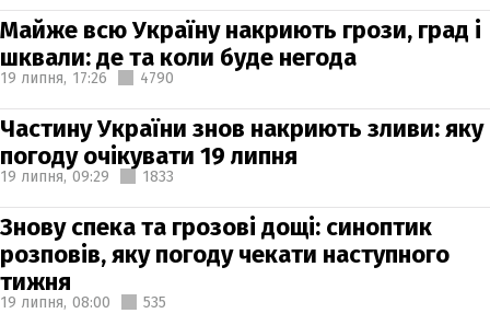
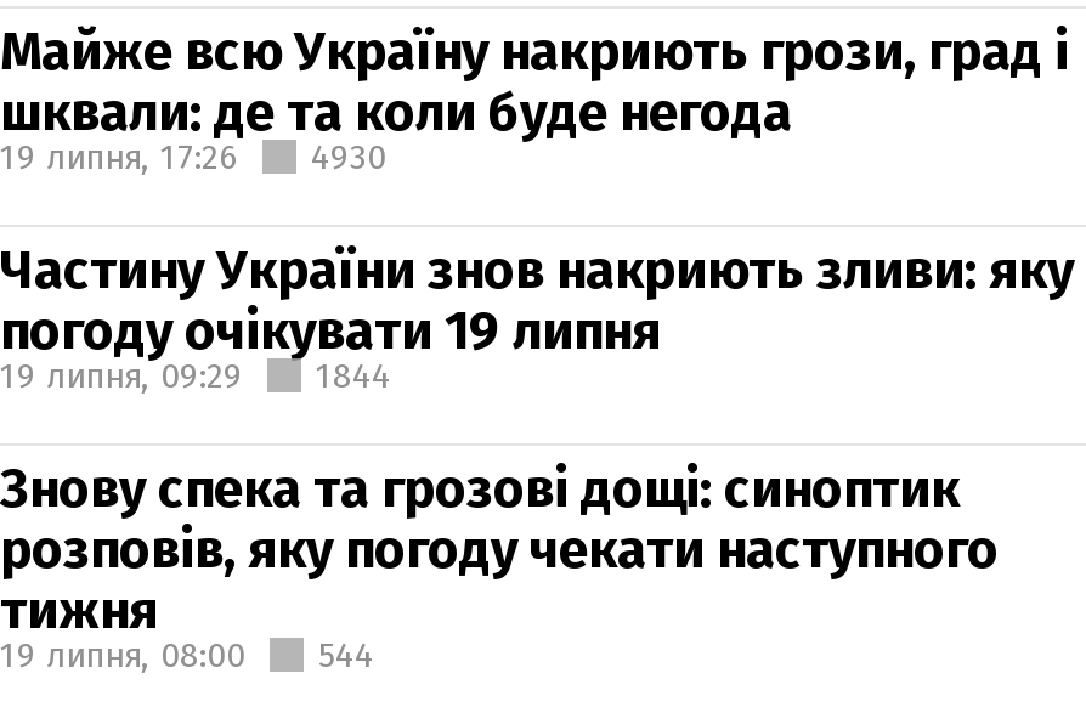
- 19 липня, 17:26 4790
+ 19 липня, 17:26 4930

- 19 липня, 09:29 1833
+ 19 липня, 09:29 1844

- 19 липня, 08:00 535
+ 19 липня, 08:00 544
